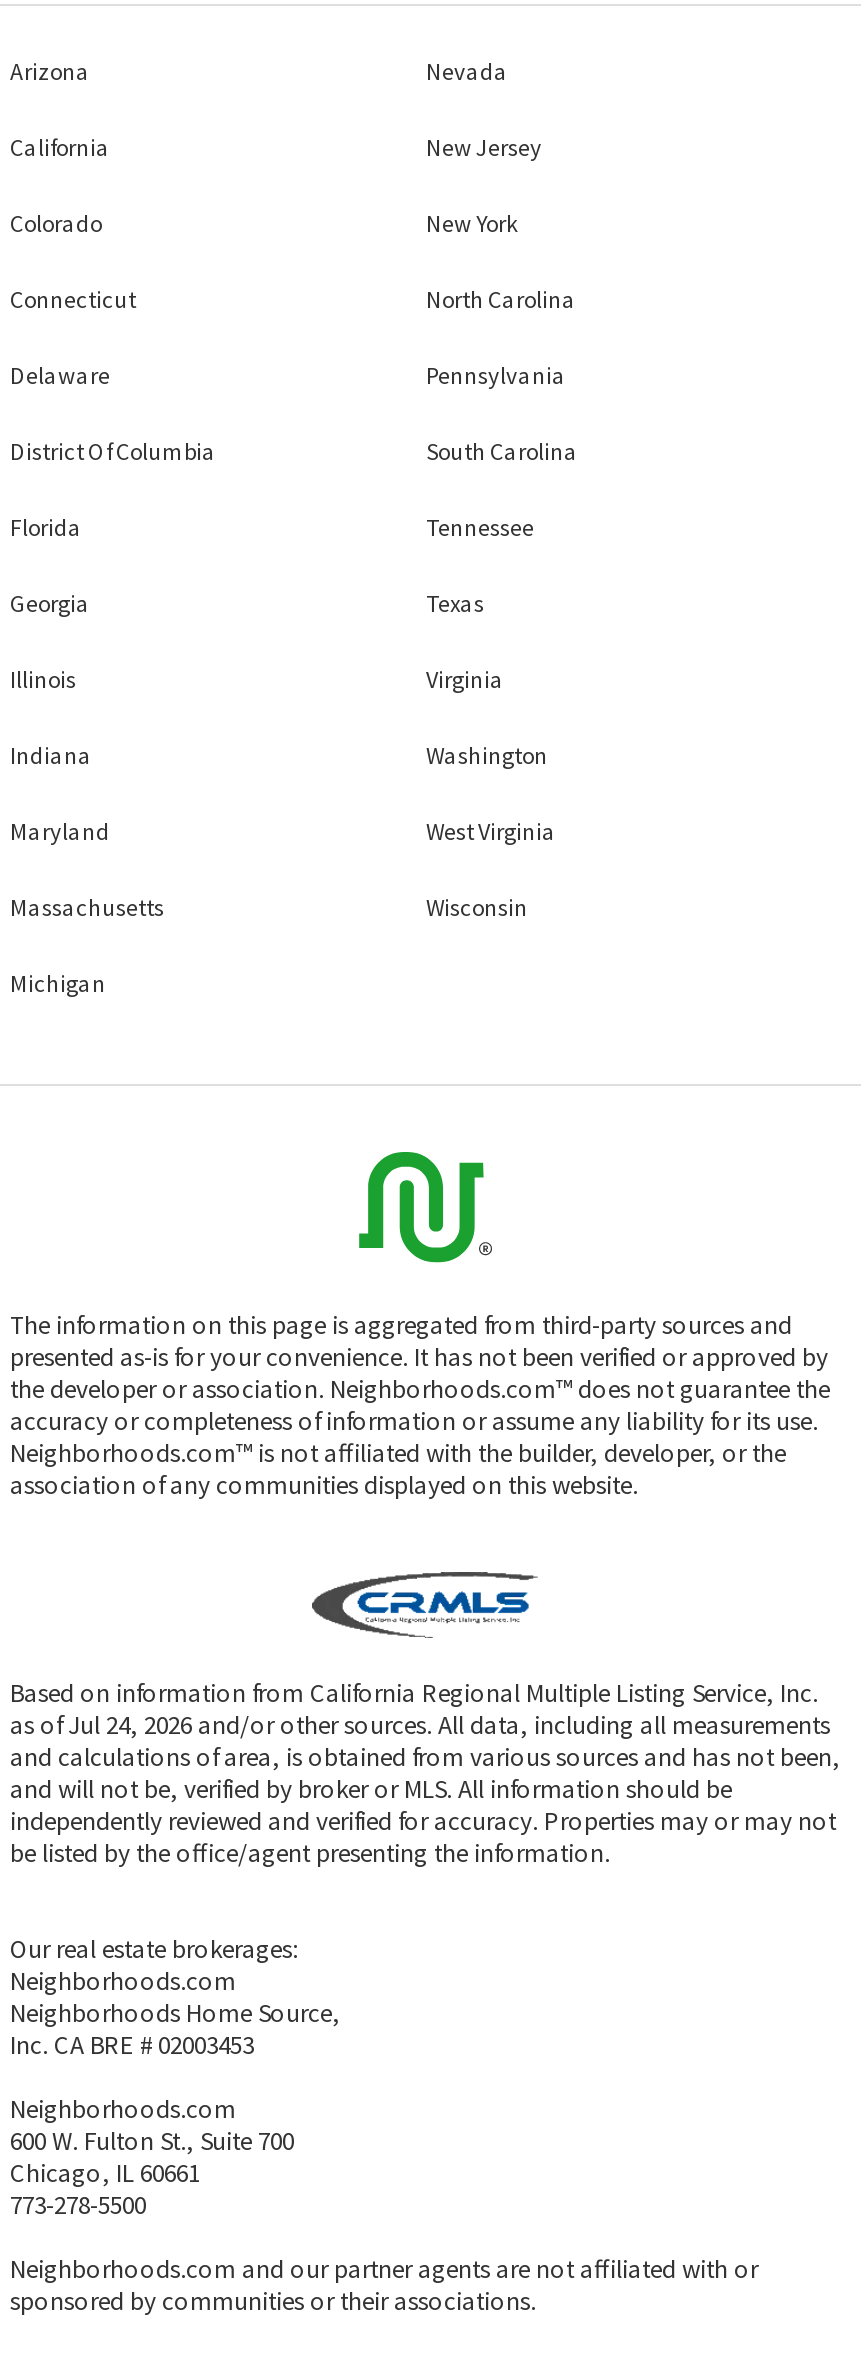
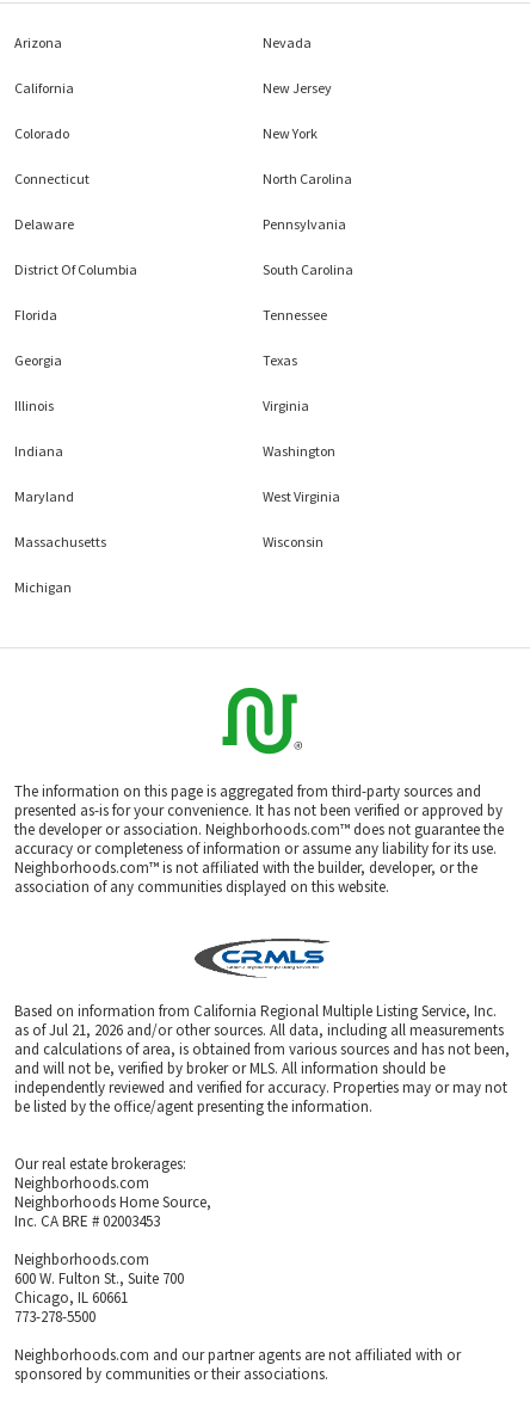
- as of Jul 24, 2026 and/or other sources. All data, including all measurements
+ as of Jul 21, 2026 and/or other sources. All data, including all measurements
